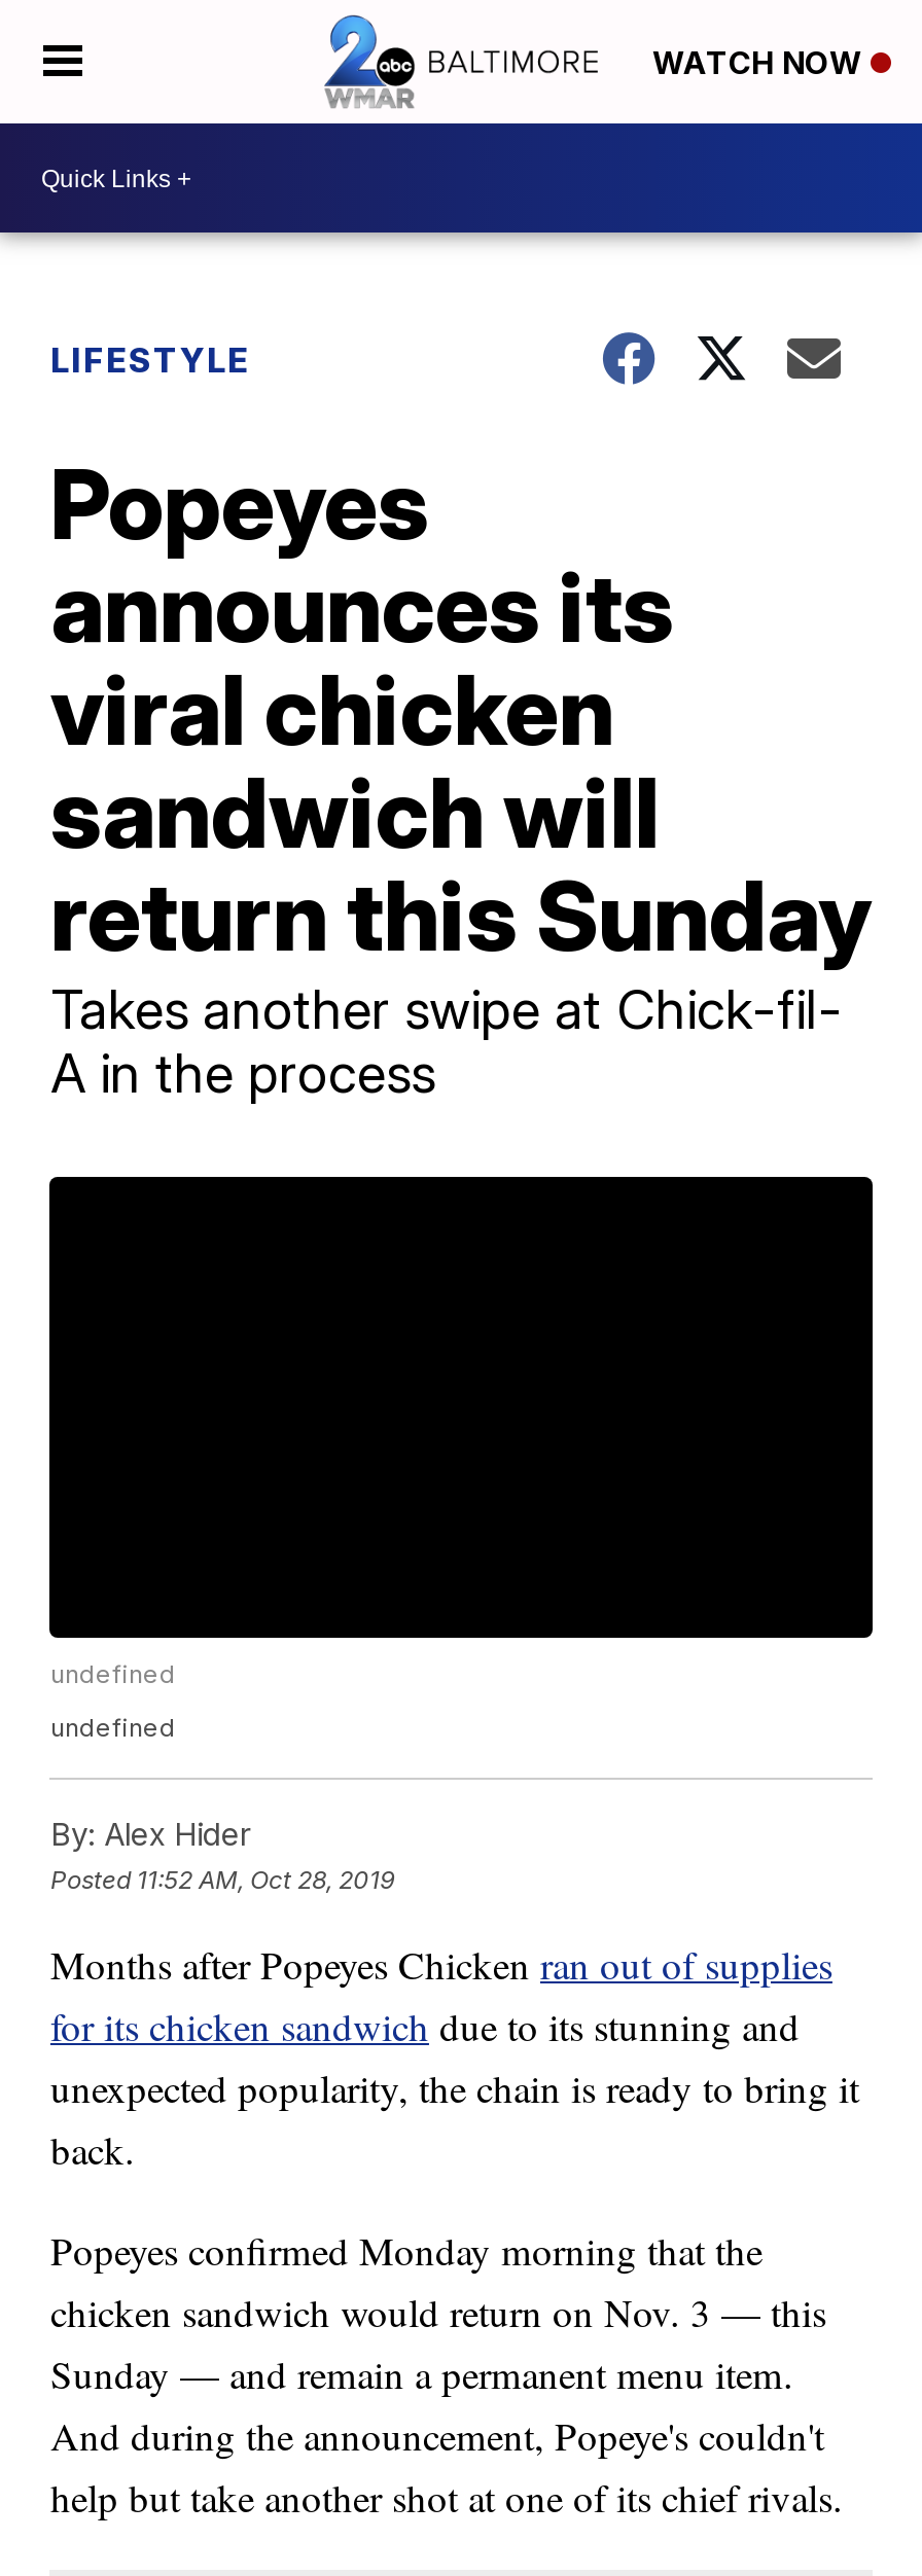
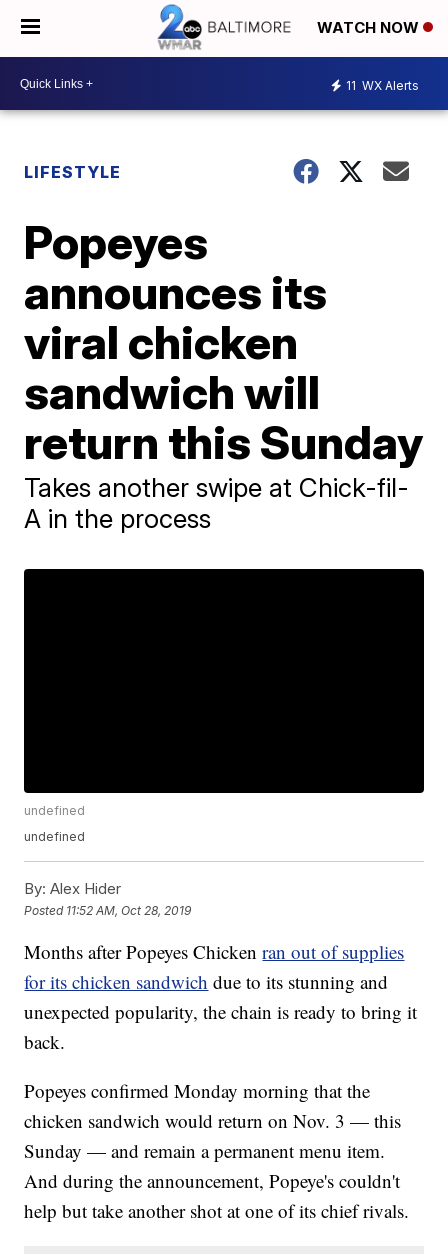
+ 11 WX Alerts
